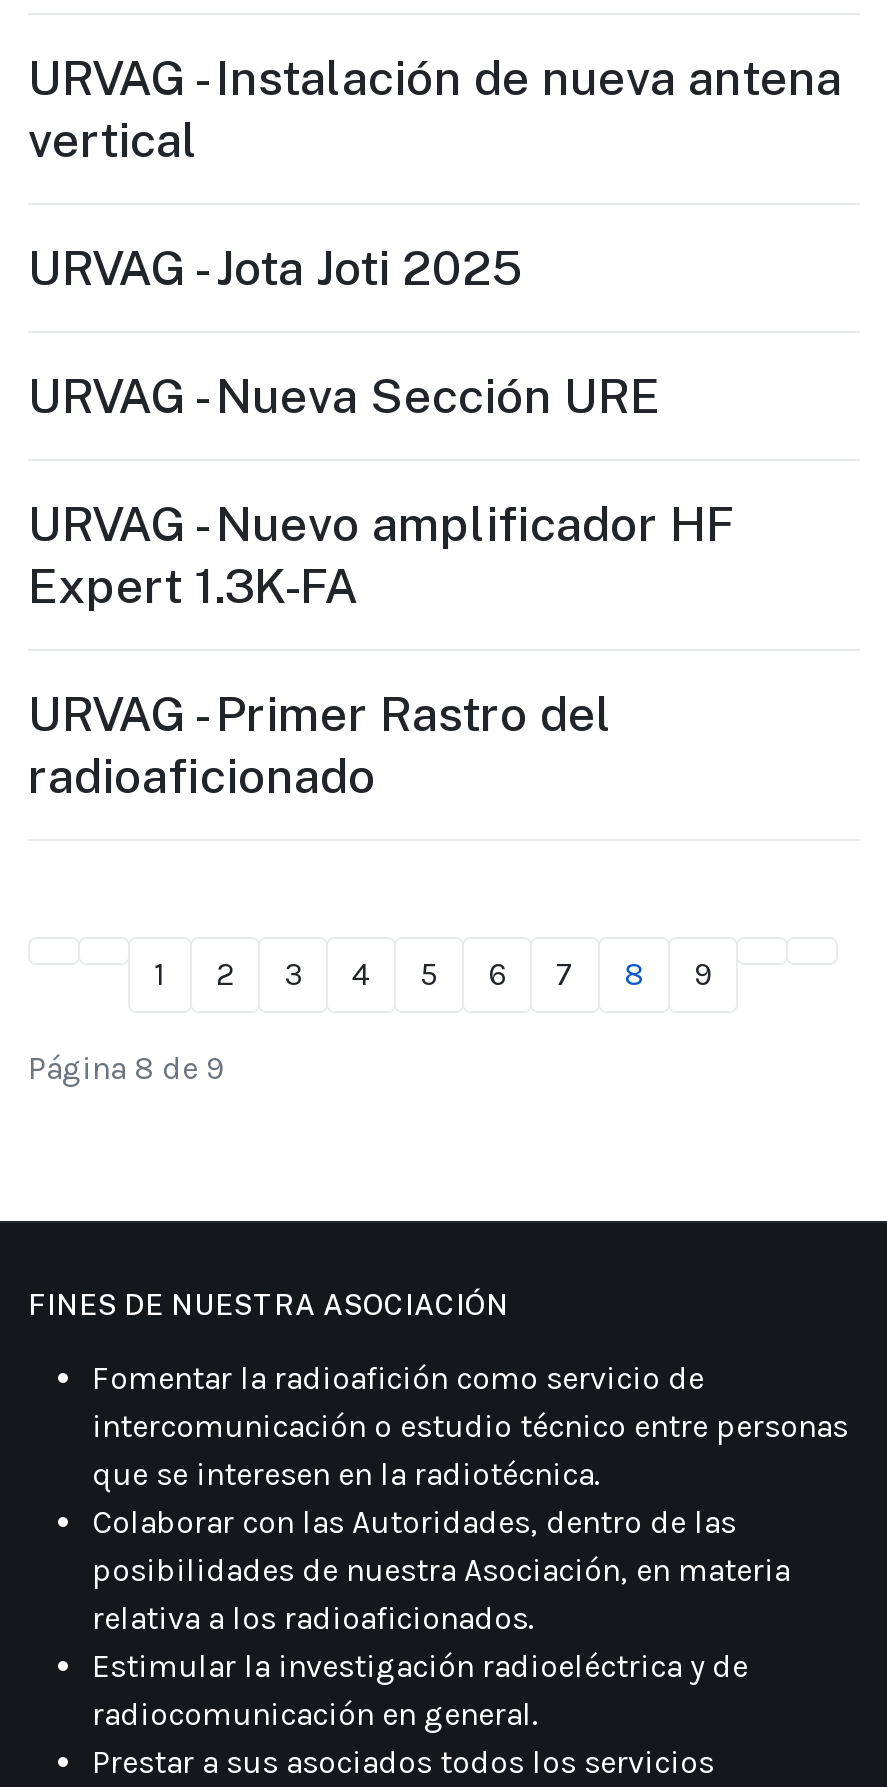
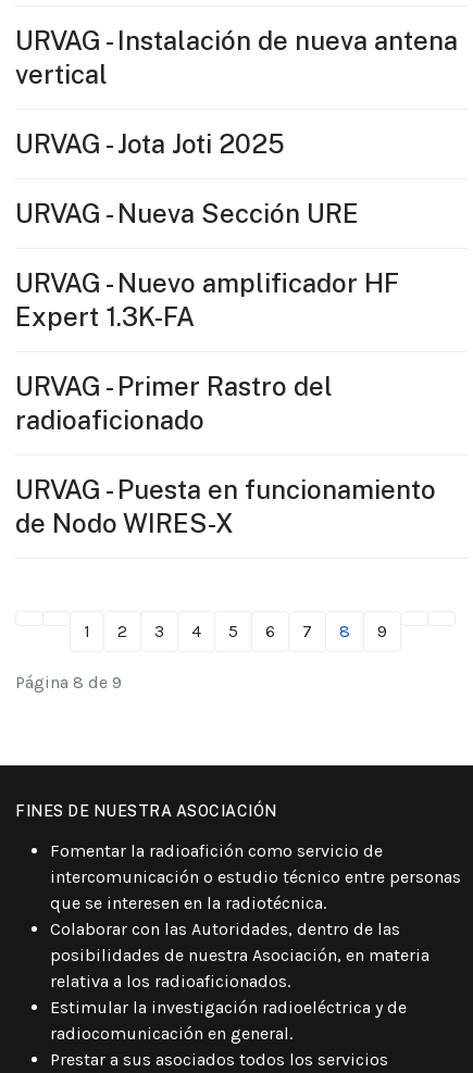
+ URVAG - Puesta en funcionamiento
+ de Nodo WIRES-X
